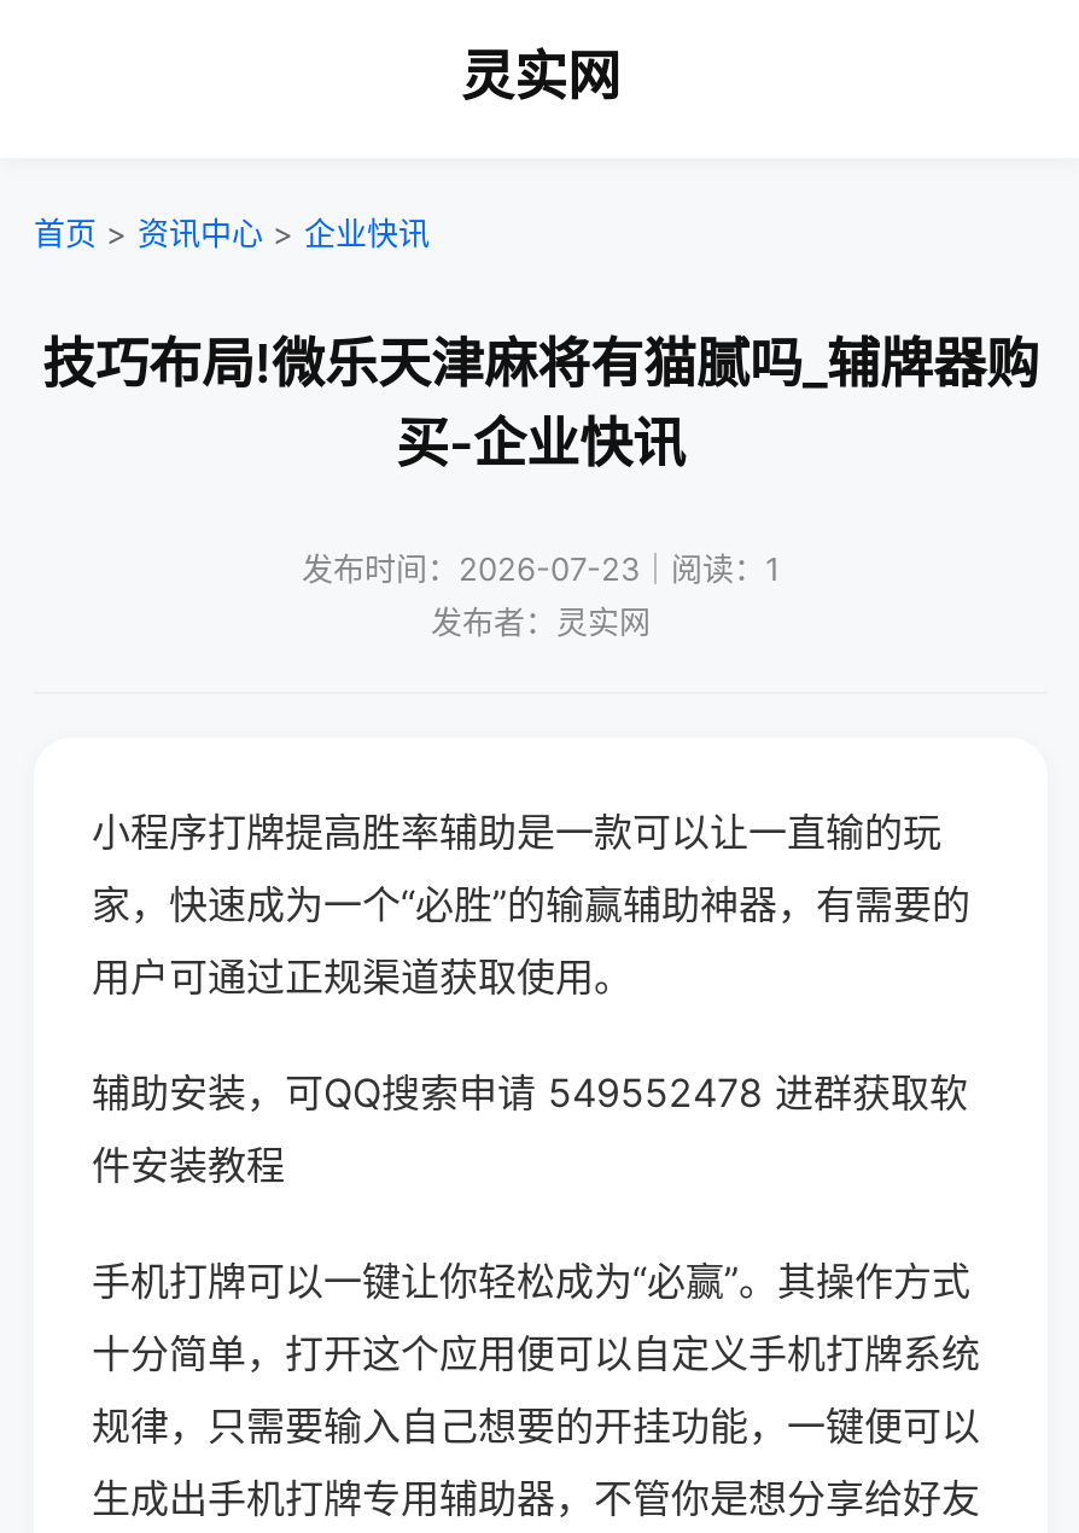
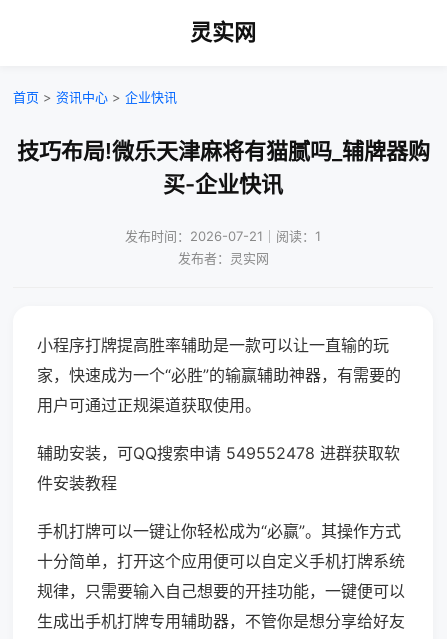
- 发布时间：2026-07-23｜阅读：1
+ 发布时间：2026-07-21｜阅读：1
